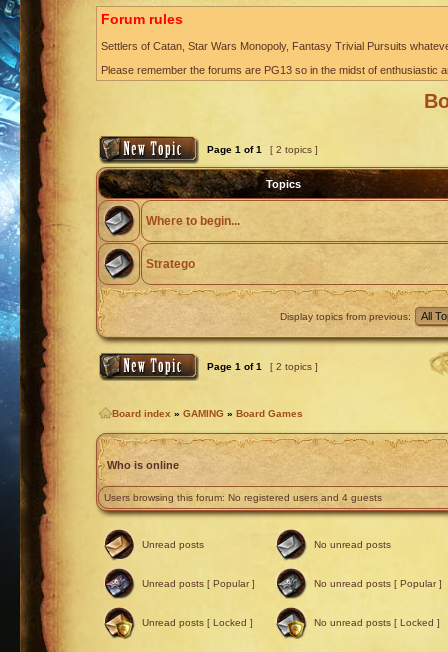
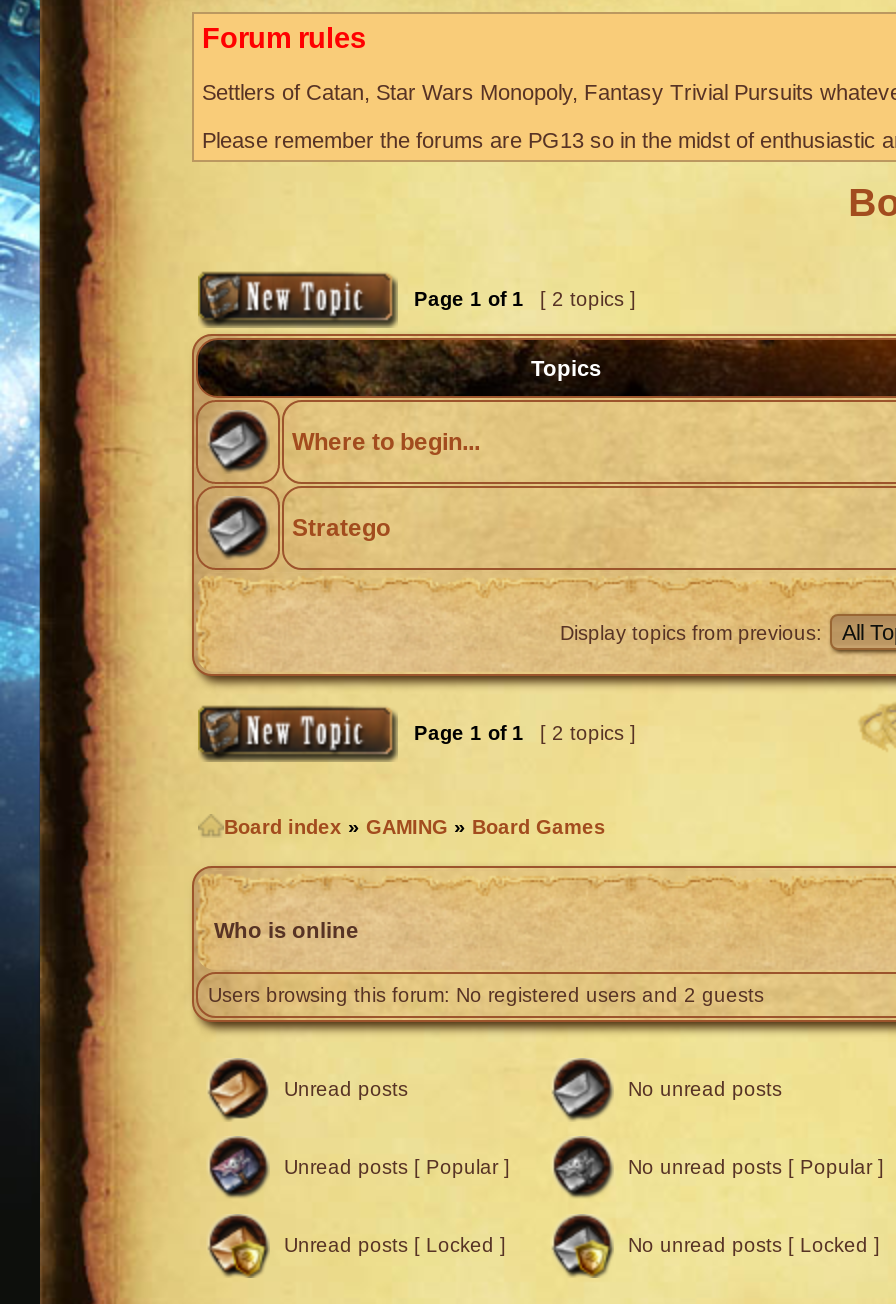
- Users browsing this forum: No registered users and 4 guests
+ Users browsing this forum: No registered users and 2 guests
